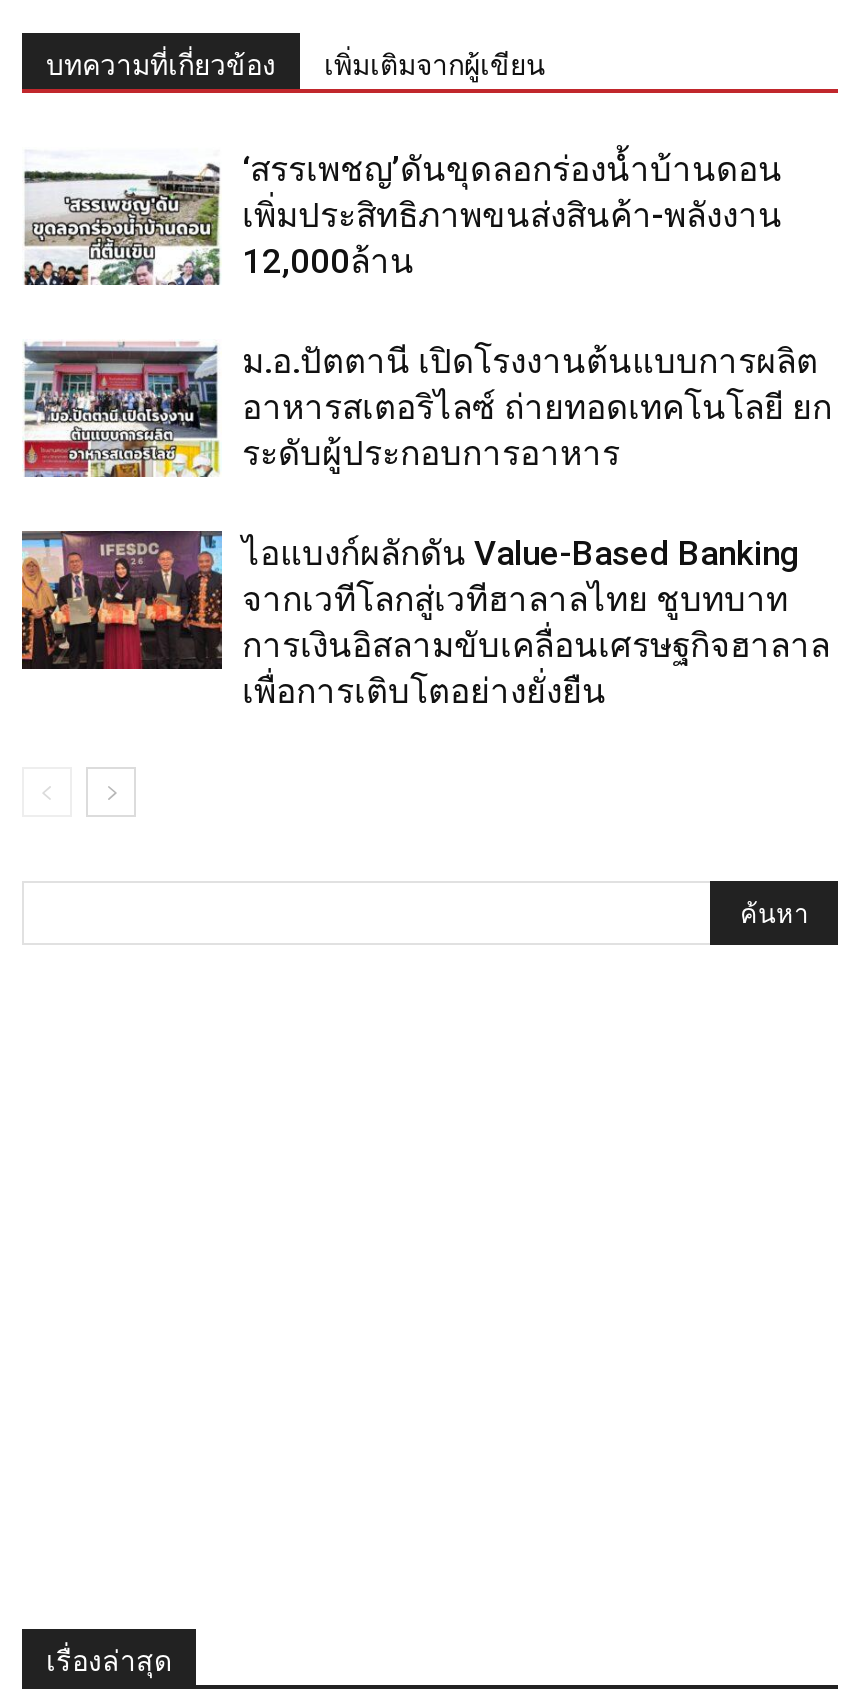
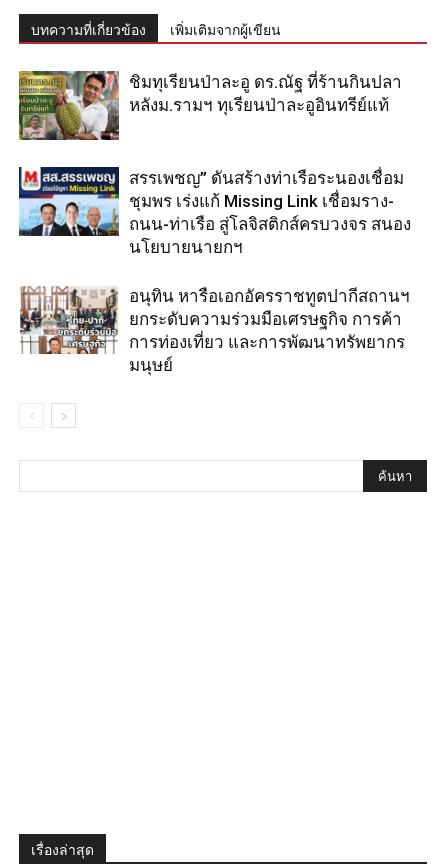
- [image]
- ‘สรรเพชญ’ดันขุดลอกร่องน้ำบ้านดอน
- เพิ่มประสิทธิภาพขนส่งสินค้า-พลังงาน
- 12,000ล้าน
+ [image]
+ ชิมทุเรียนป่าละอู ดร.ณัฐ ที่ร้านกินปลา
+ หลังม.รามฯ ทุเรียนป่าละอูอินทรีย์แท้

- [image]
- ม.อ.ปัตตานี เปิดโรงงานต้นแบบการผลิต
- อาหารสเตอริไลซ์ ถ่ายทอดเทคโนโลยี ยก
- ระดับผู้ประกอบการอาหาร
+ [image]
+ สรรเพชญ” ดันสร้างท่าเรือระนองเชื่อม
+ ชุมพร เร่งแก้ Missing Link เชื่อมราง-
+ ถนน-ท่าเรือ สู่โลจิสติกส์ครบวงจร สนอง
+ นโยบายนายกฯ

- [image]
- ไอแบงก์ผลักดัน Value-Based Banking
- จากเวทีโลกสู่เวทีฮาลาลไทย ชูบทบาท
- การเงินอิสลามขับเคลื่อนเศรษฐกิจฮาลาล
- เพื่อการเติบโตอย่างยั่งยืน
+ [image]
+ อนุทิน หารือเอกอัครราชทูตปากีสถานฯ
+ ยกระดับความร่วมมือเศรษฐกิจ การค้า
+ การท่องเที่ยว และการพัฒนาทรัพยากร
+ มนุษย์
